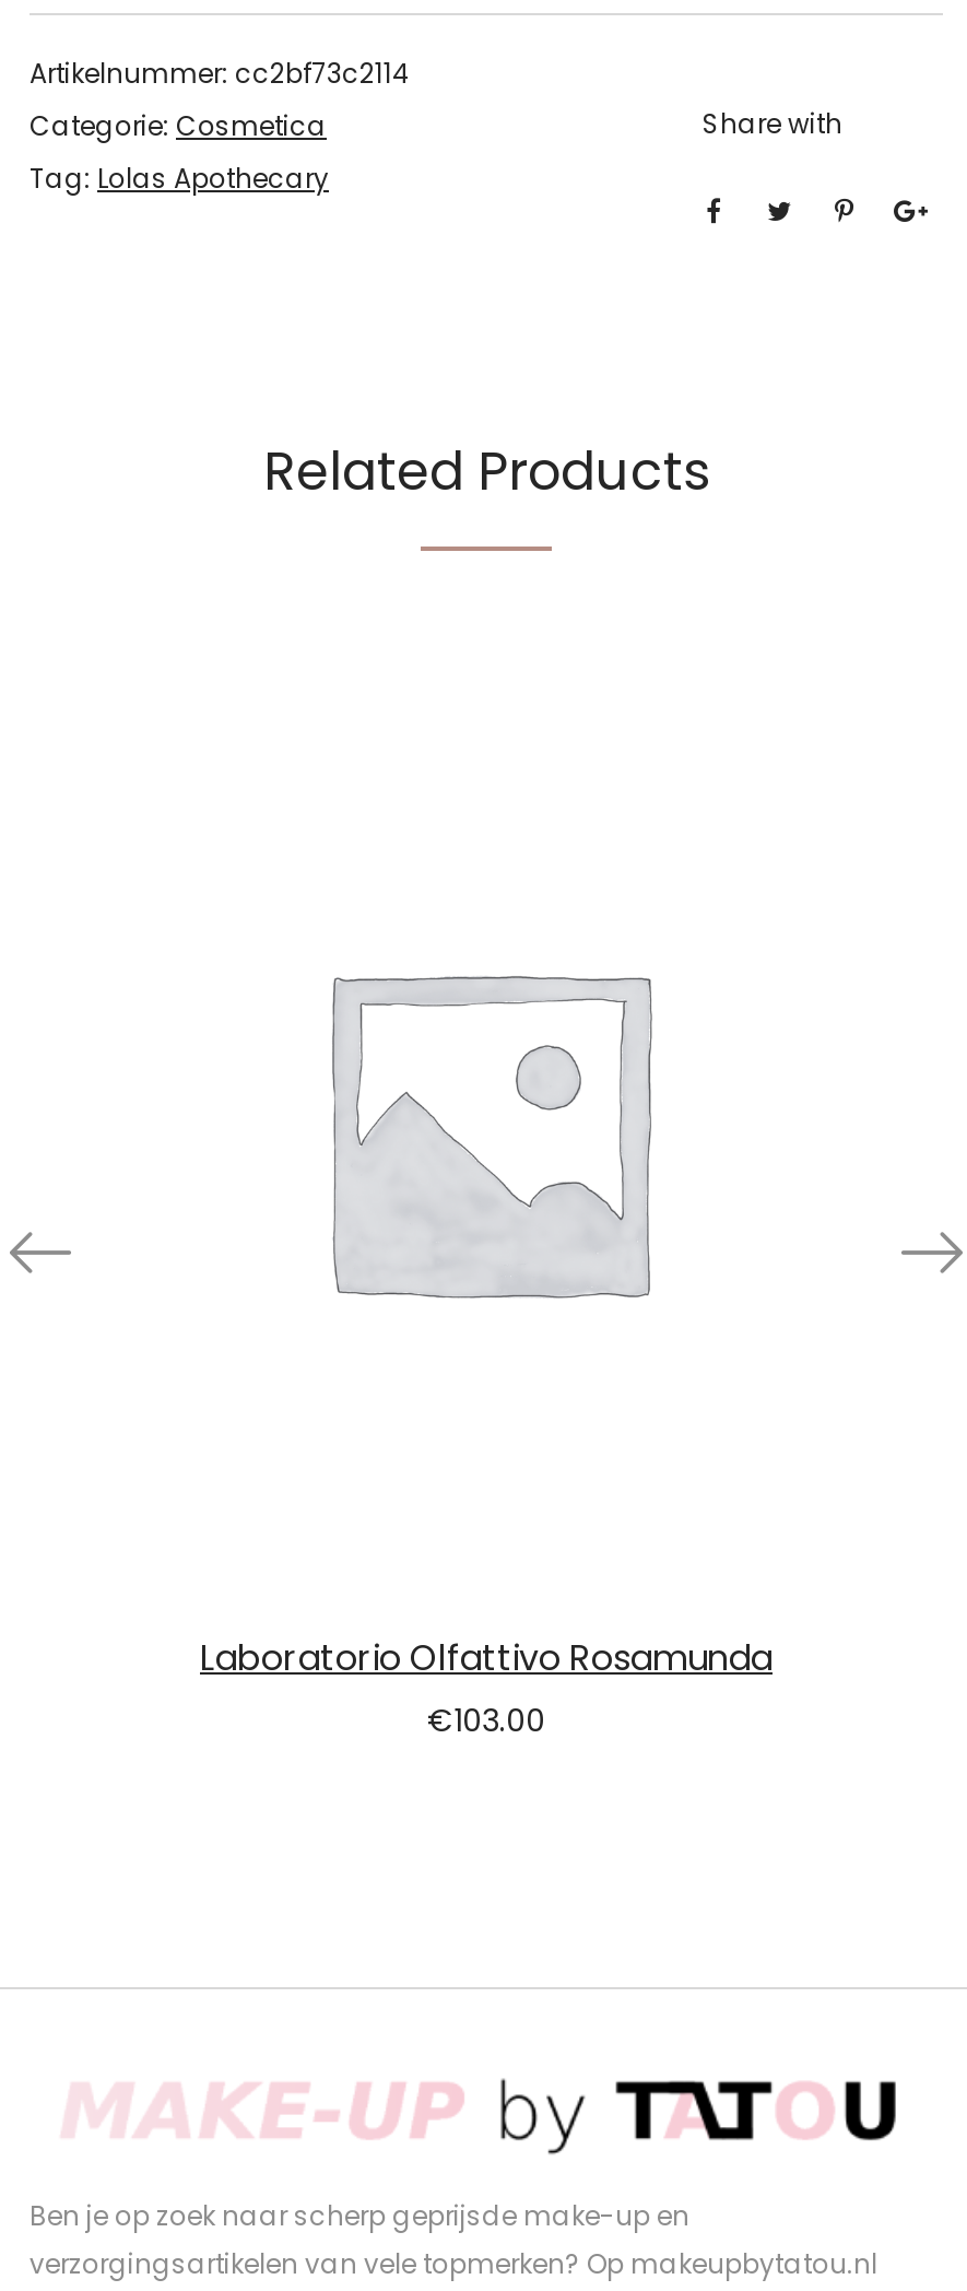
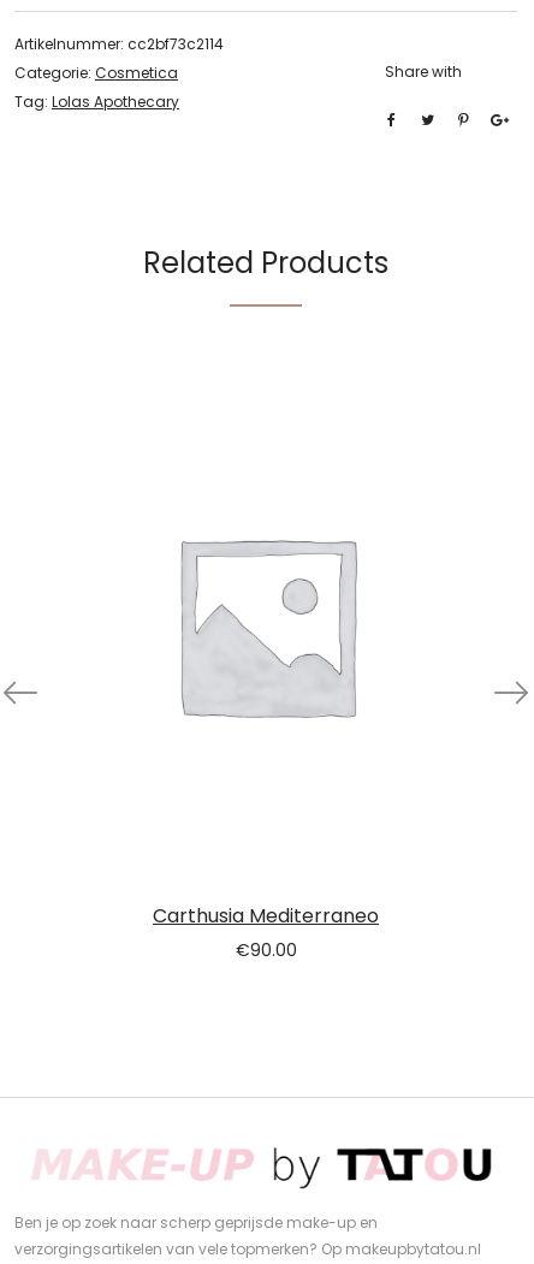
- Laboratorio Olfattivo Rosamunda
- €103.00
+ Carthusia Mediterraneo
+ €90.00
